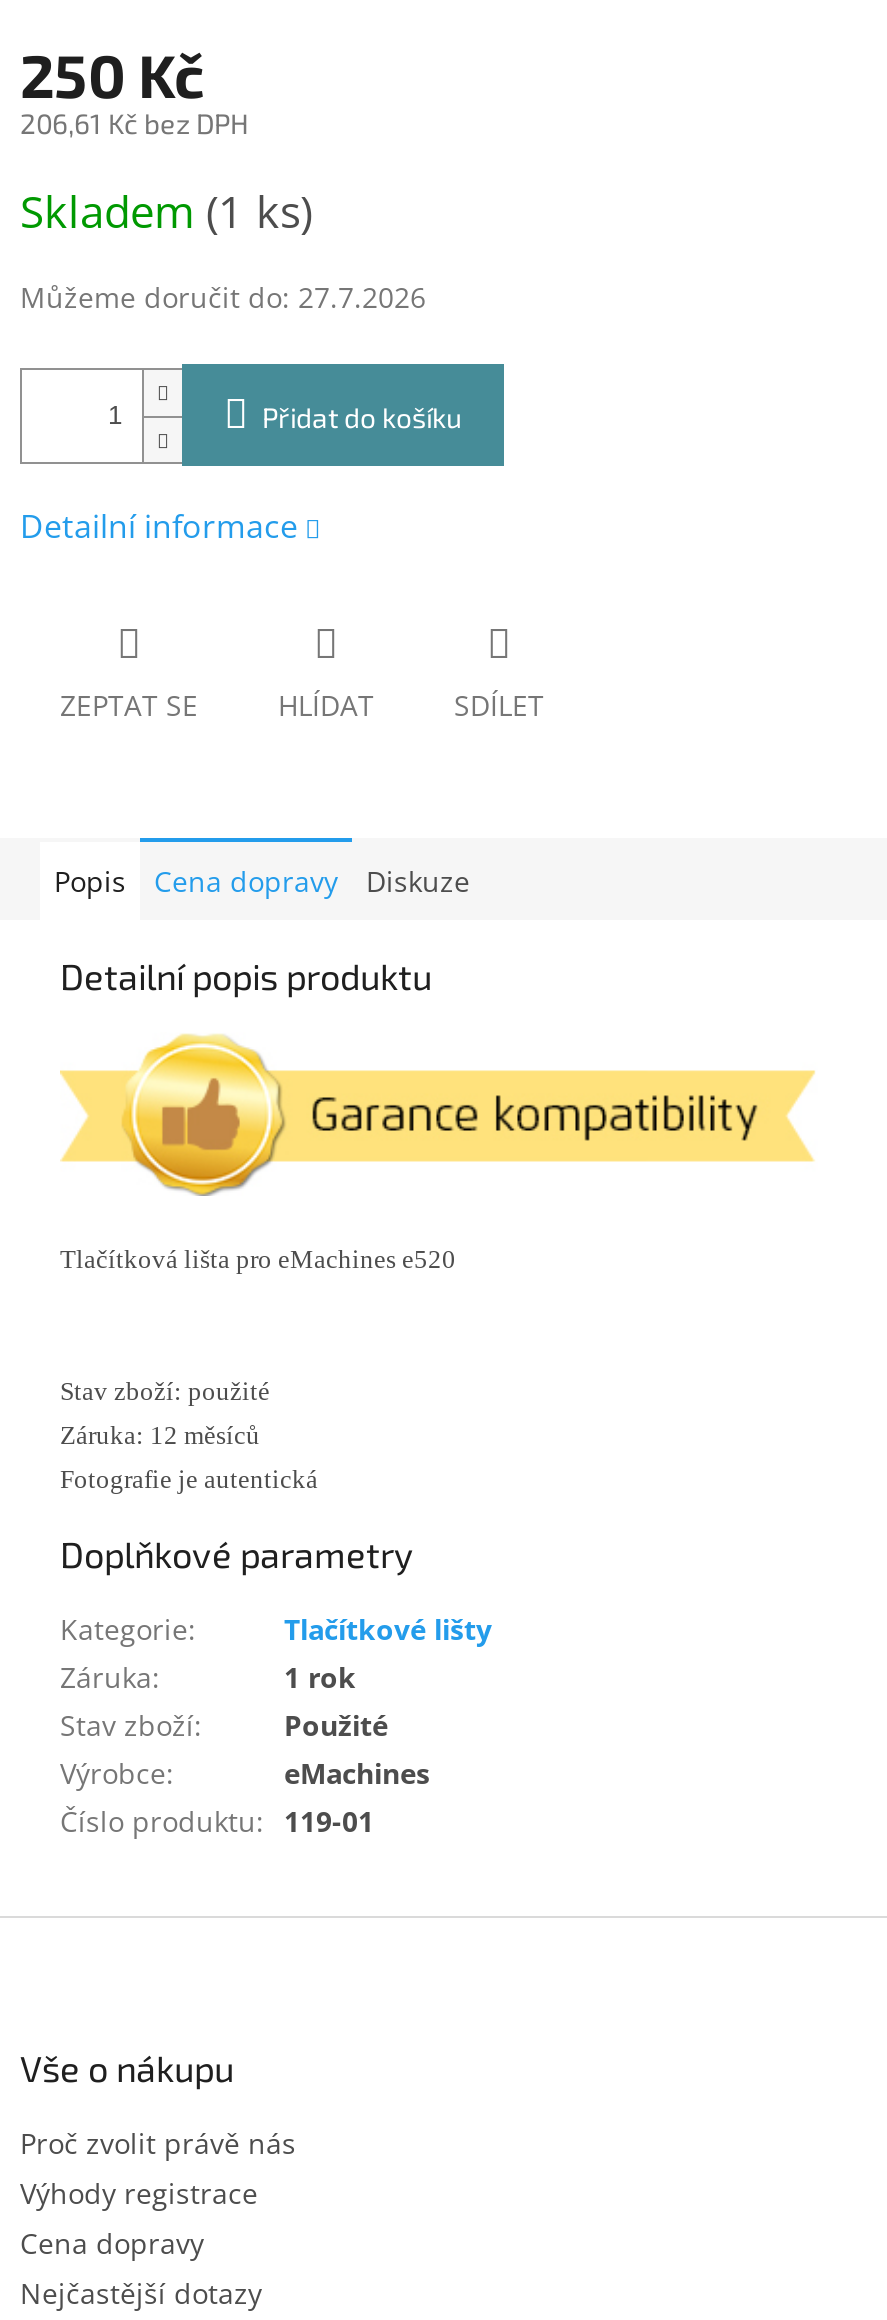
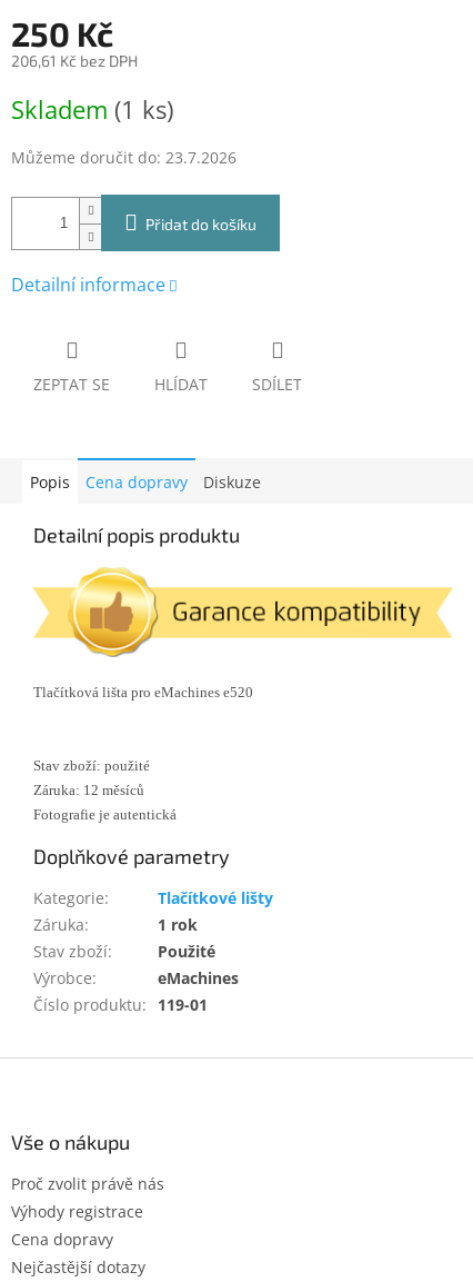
- Můžeme doručit do: 27.7.2026
+ Můžeme doručit do: 23.7.2026
